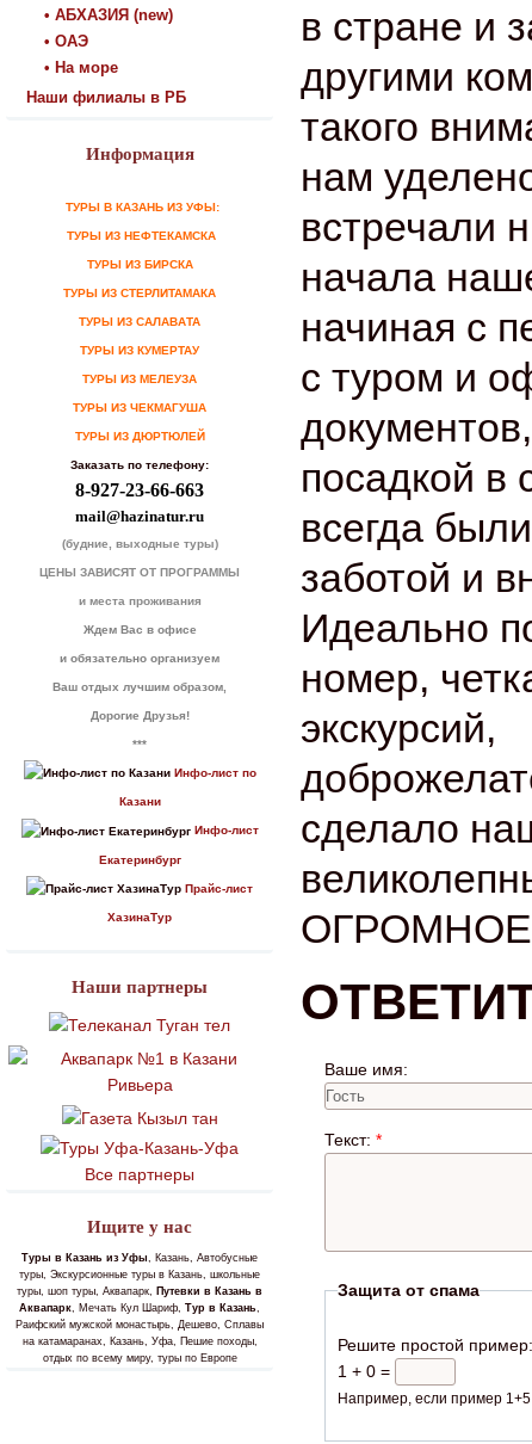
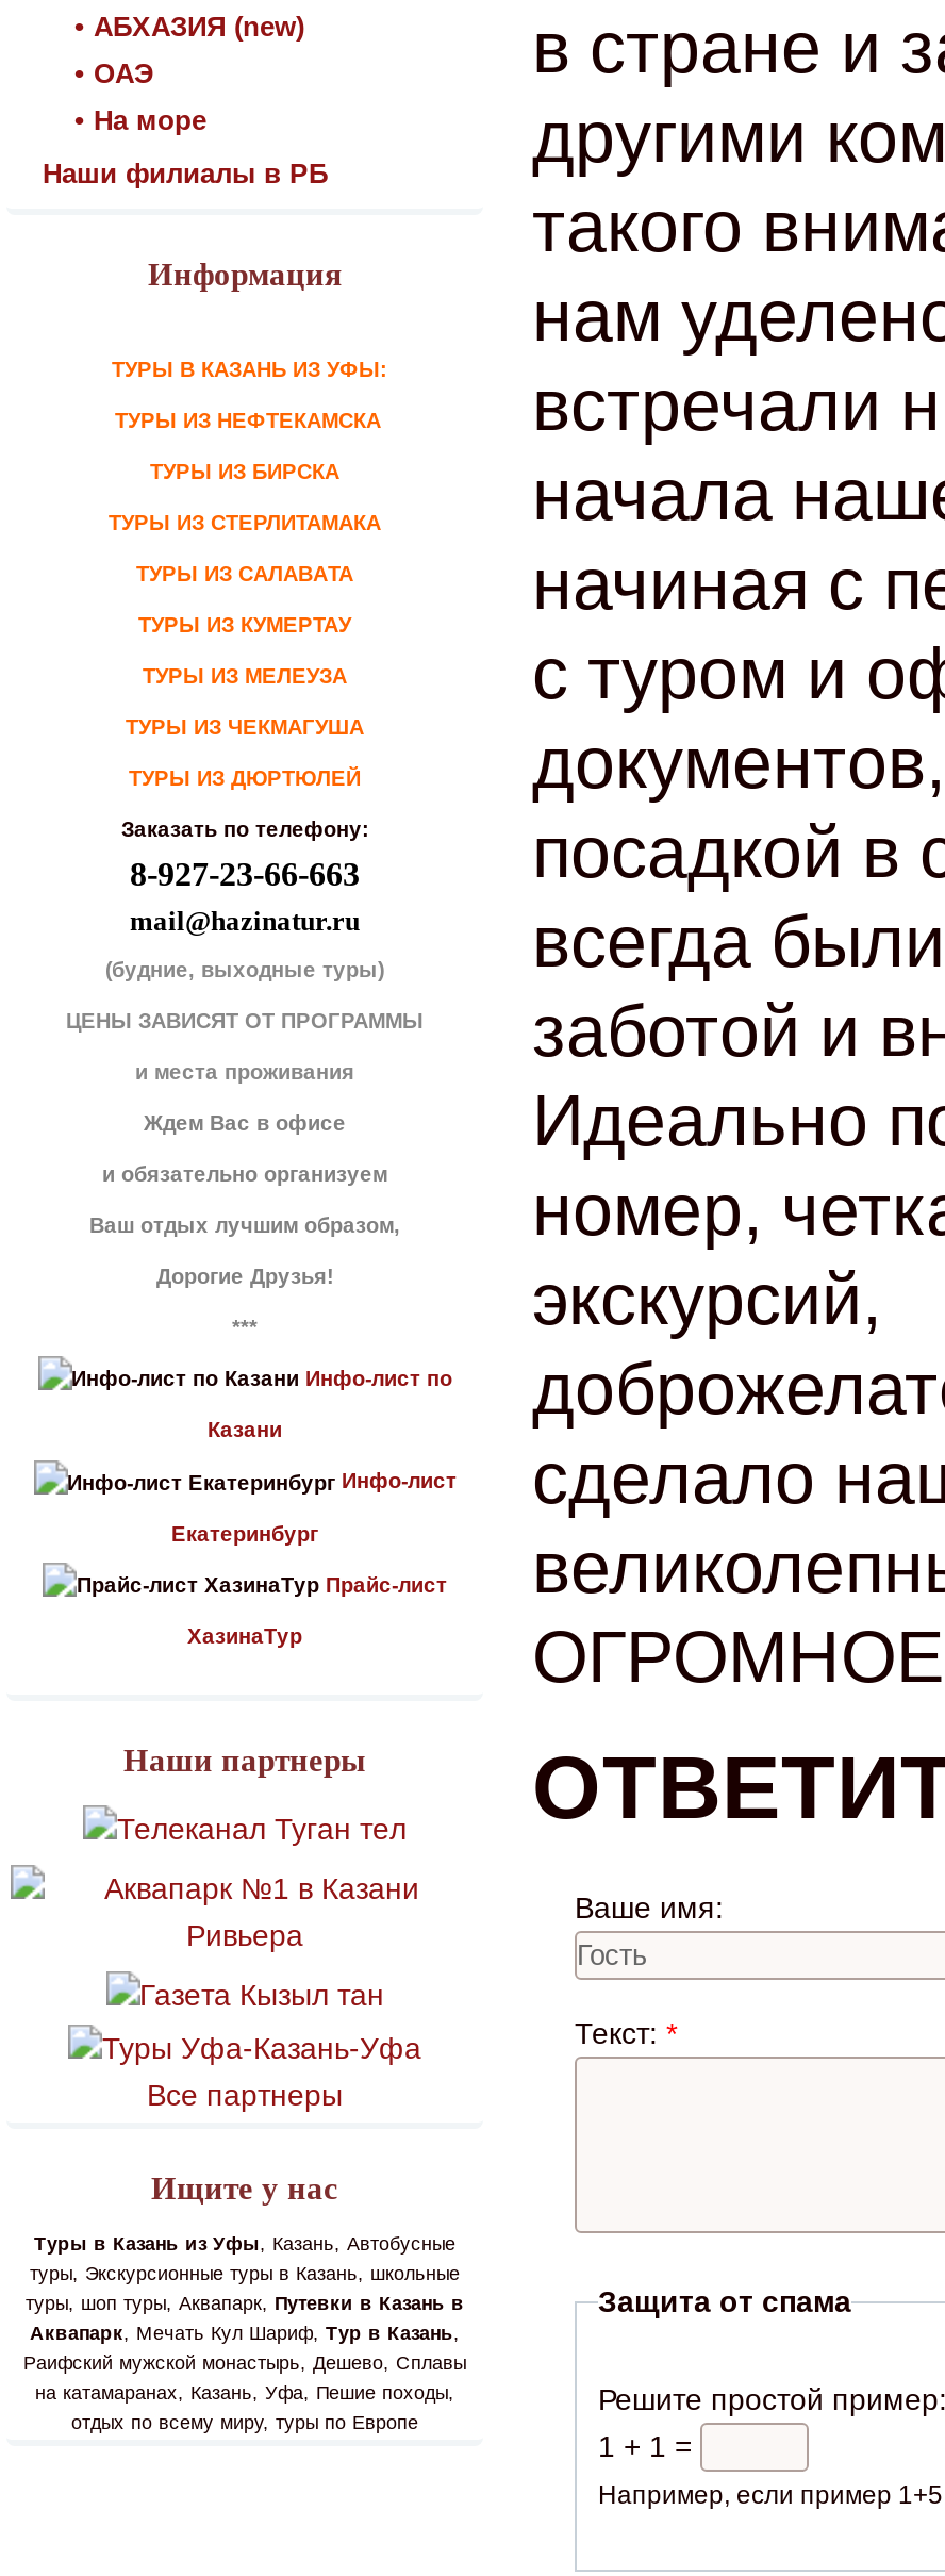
- 1 + 0 =
+ 1 + 1 =
